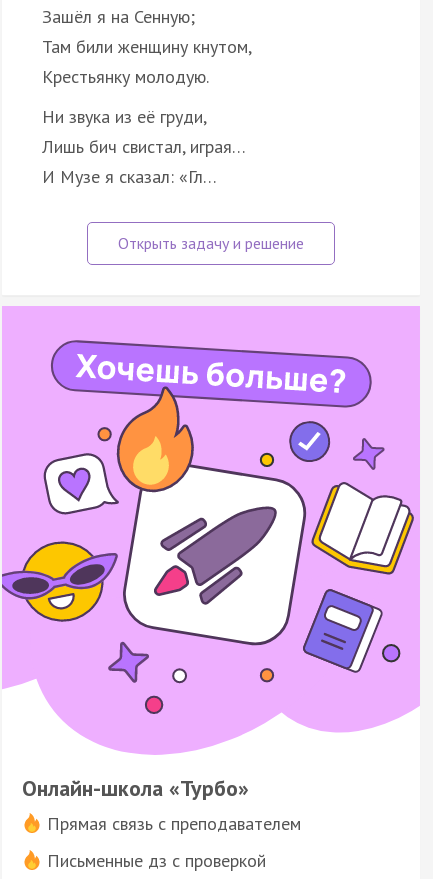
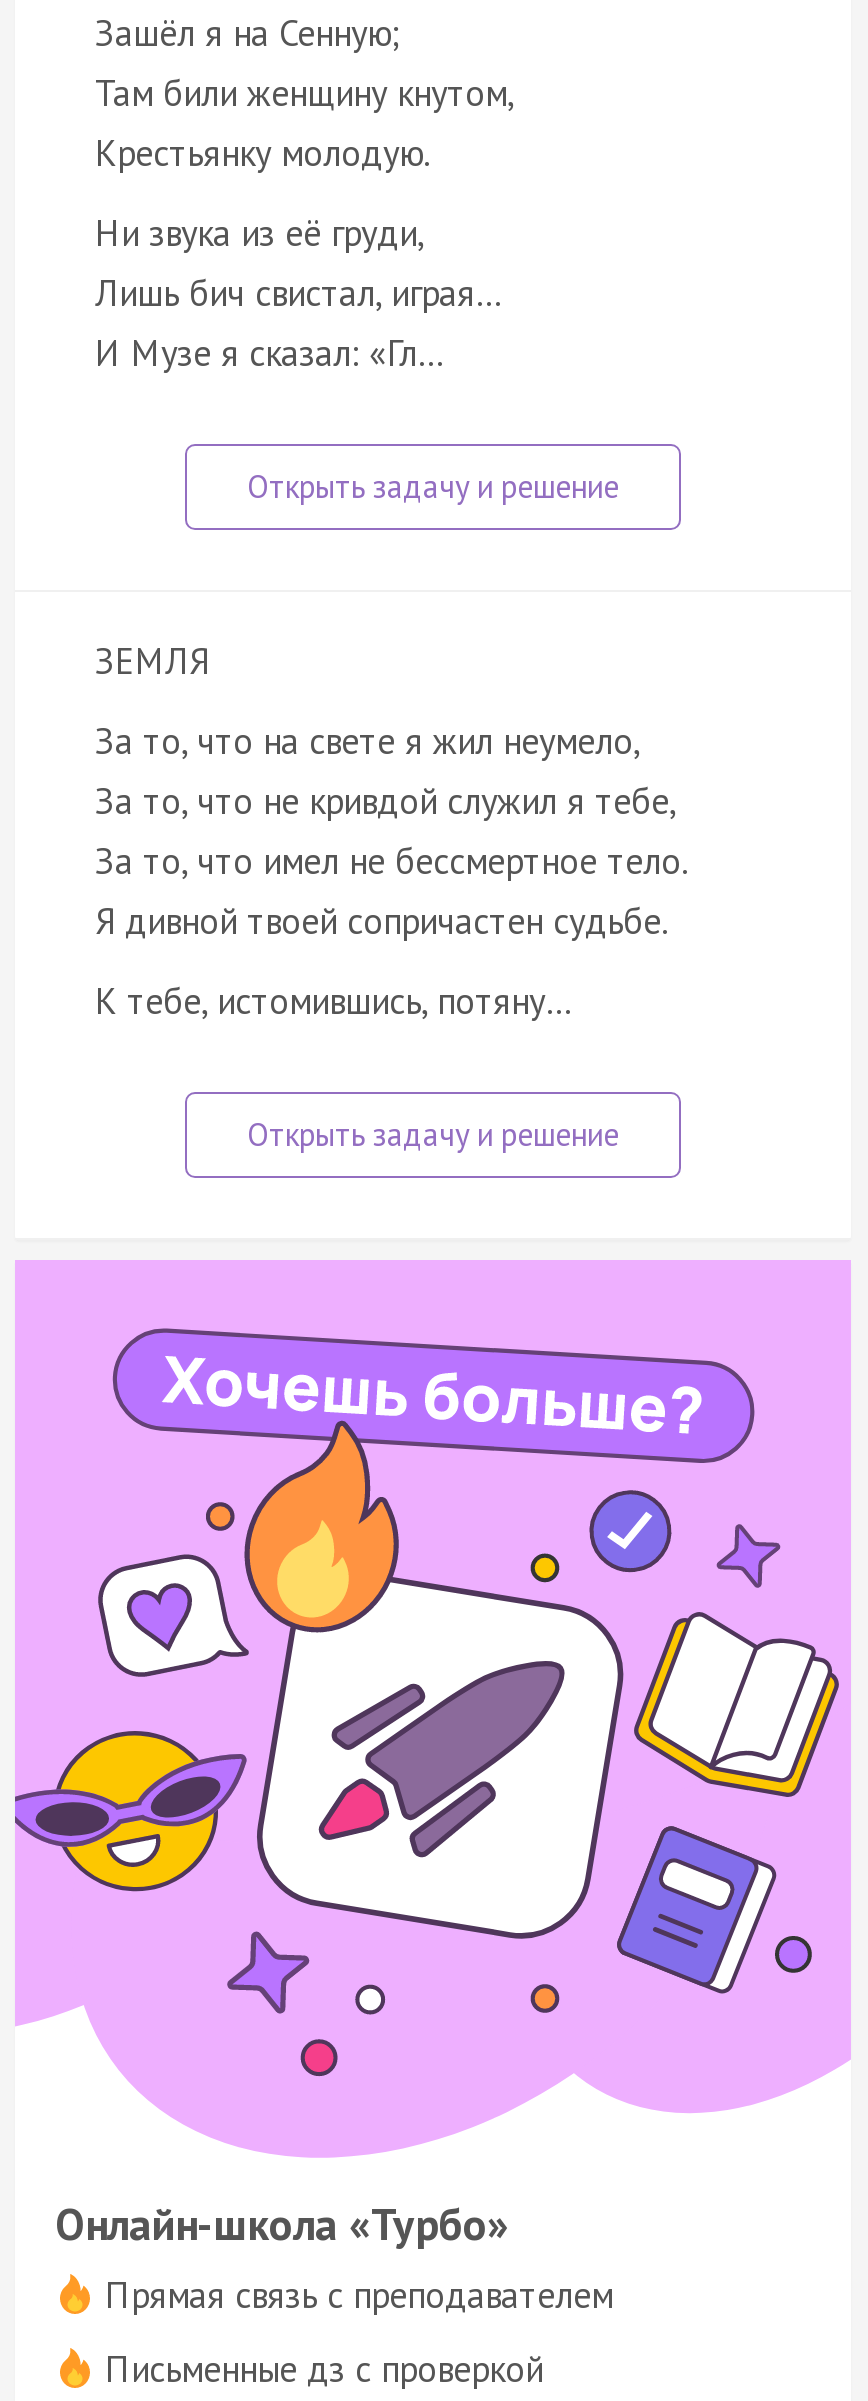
+ ЗЕМЛЯ
+ За то, что на свете я жил неумело,
+ За то, что не кривдой служил я тебе,
+ За то, что имел не бессмертное тело.
+ Я дивной твоей сопричастен судьбе.
+ К тебе, истомившись, потяну…
